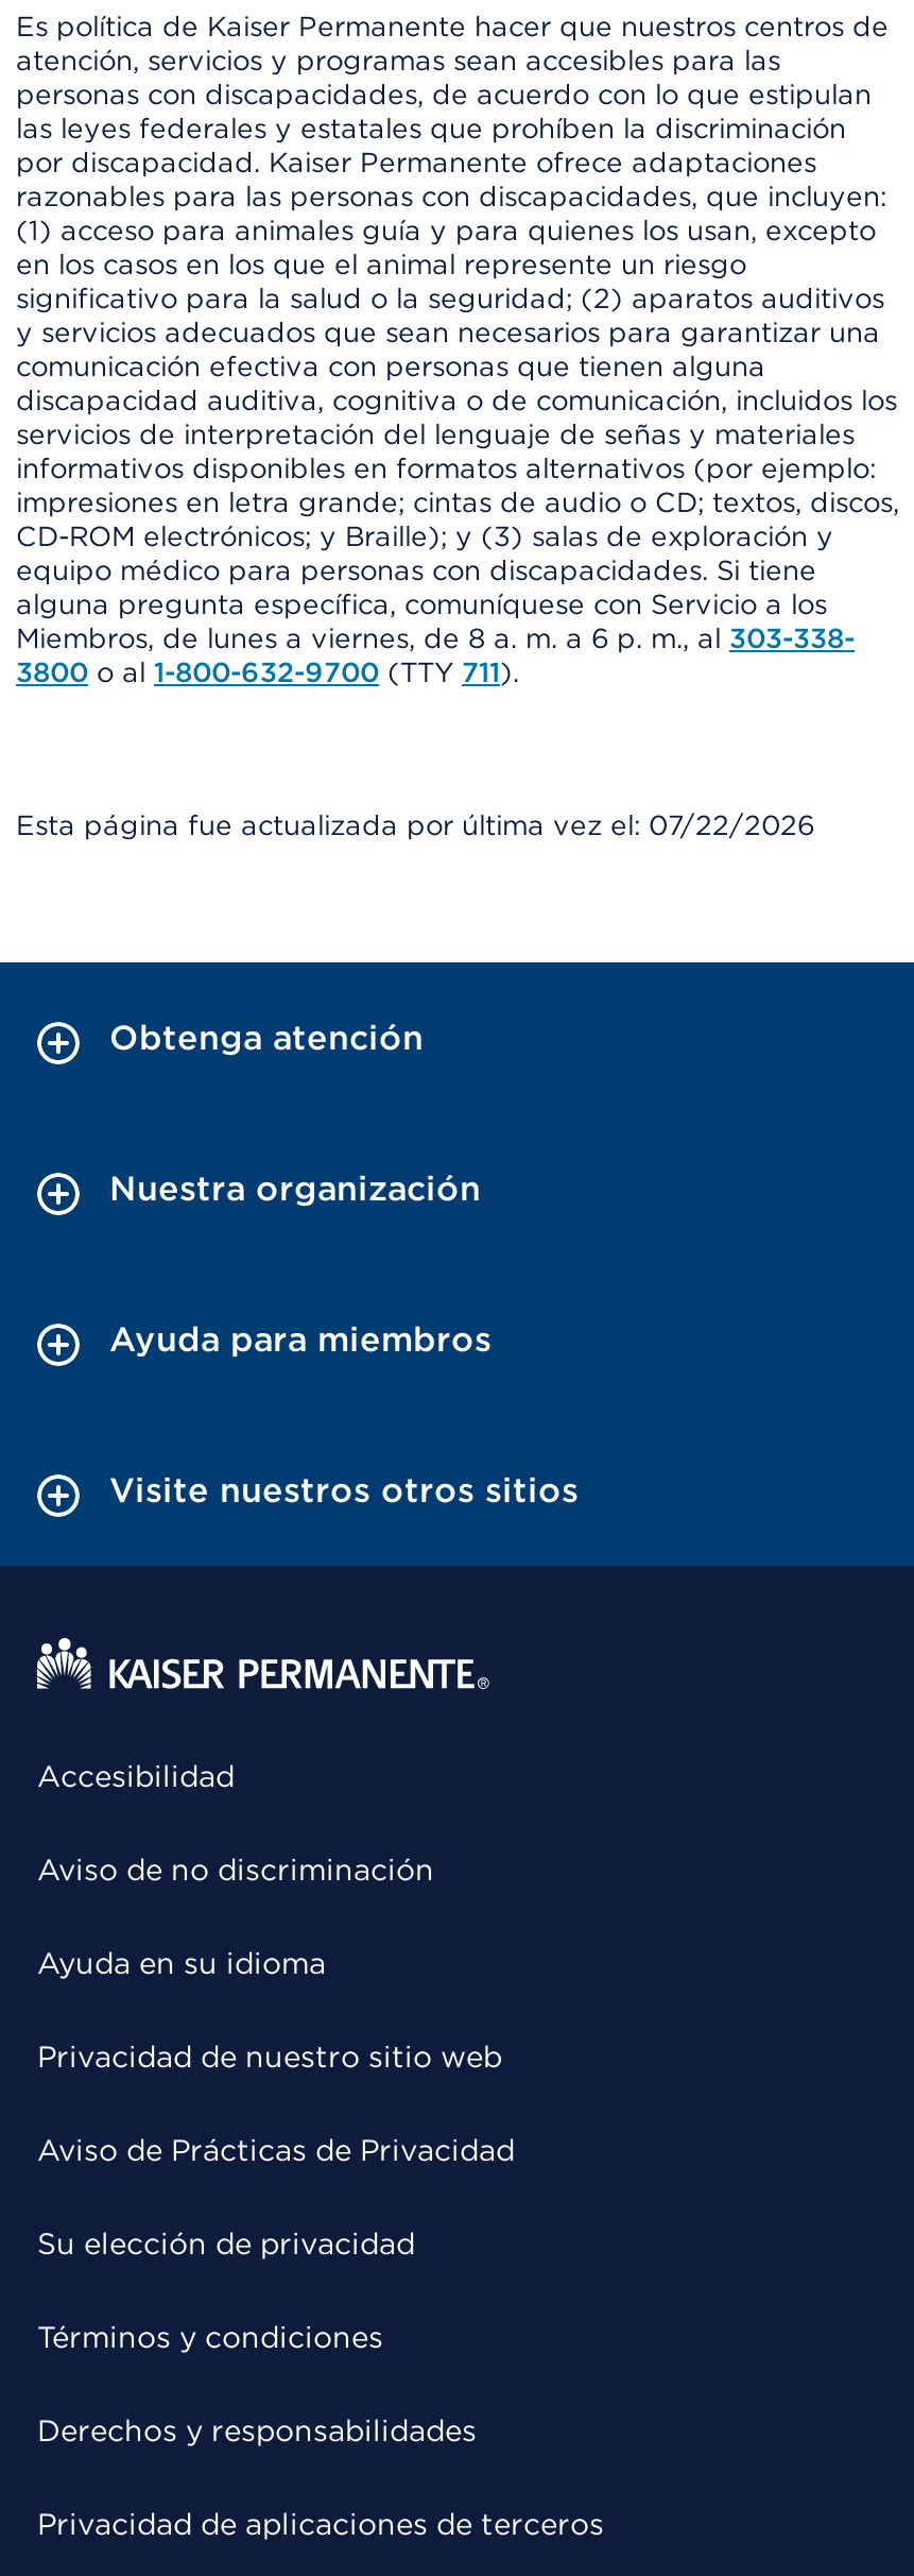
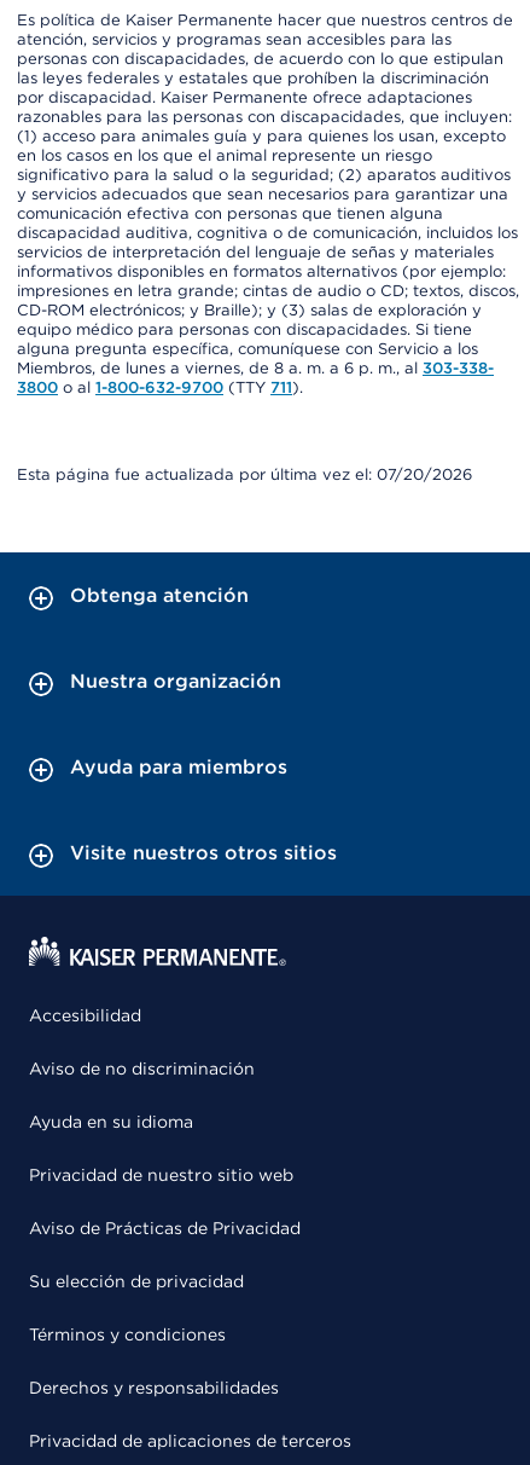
- Esta página fue actualizada por última vez el: 07/22/2026
+ Esta página fue actualizada por última vez el: 07/20/2026
